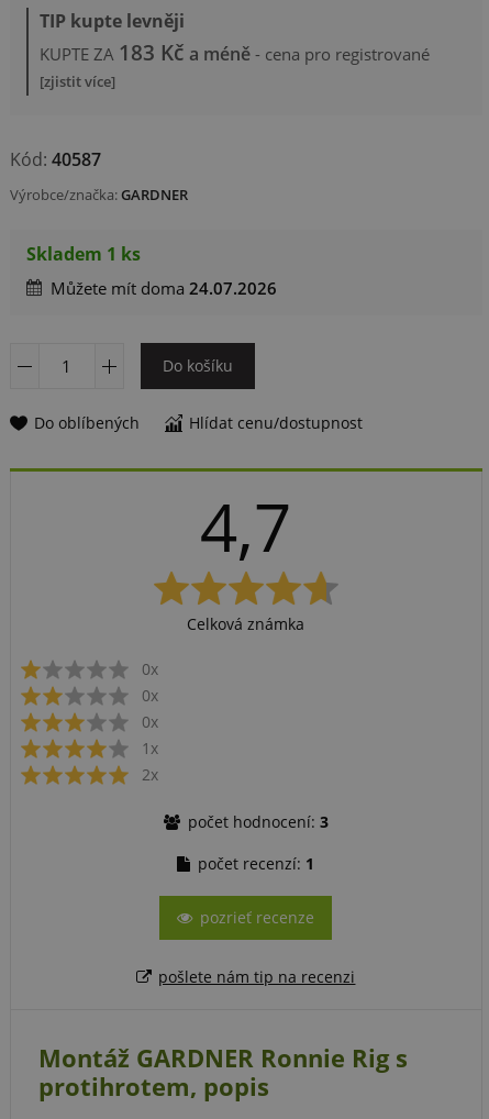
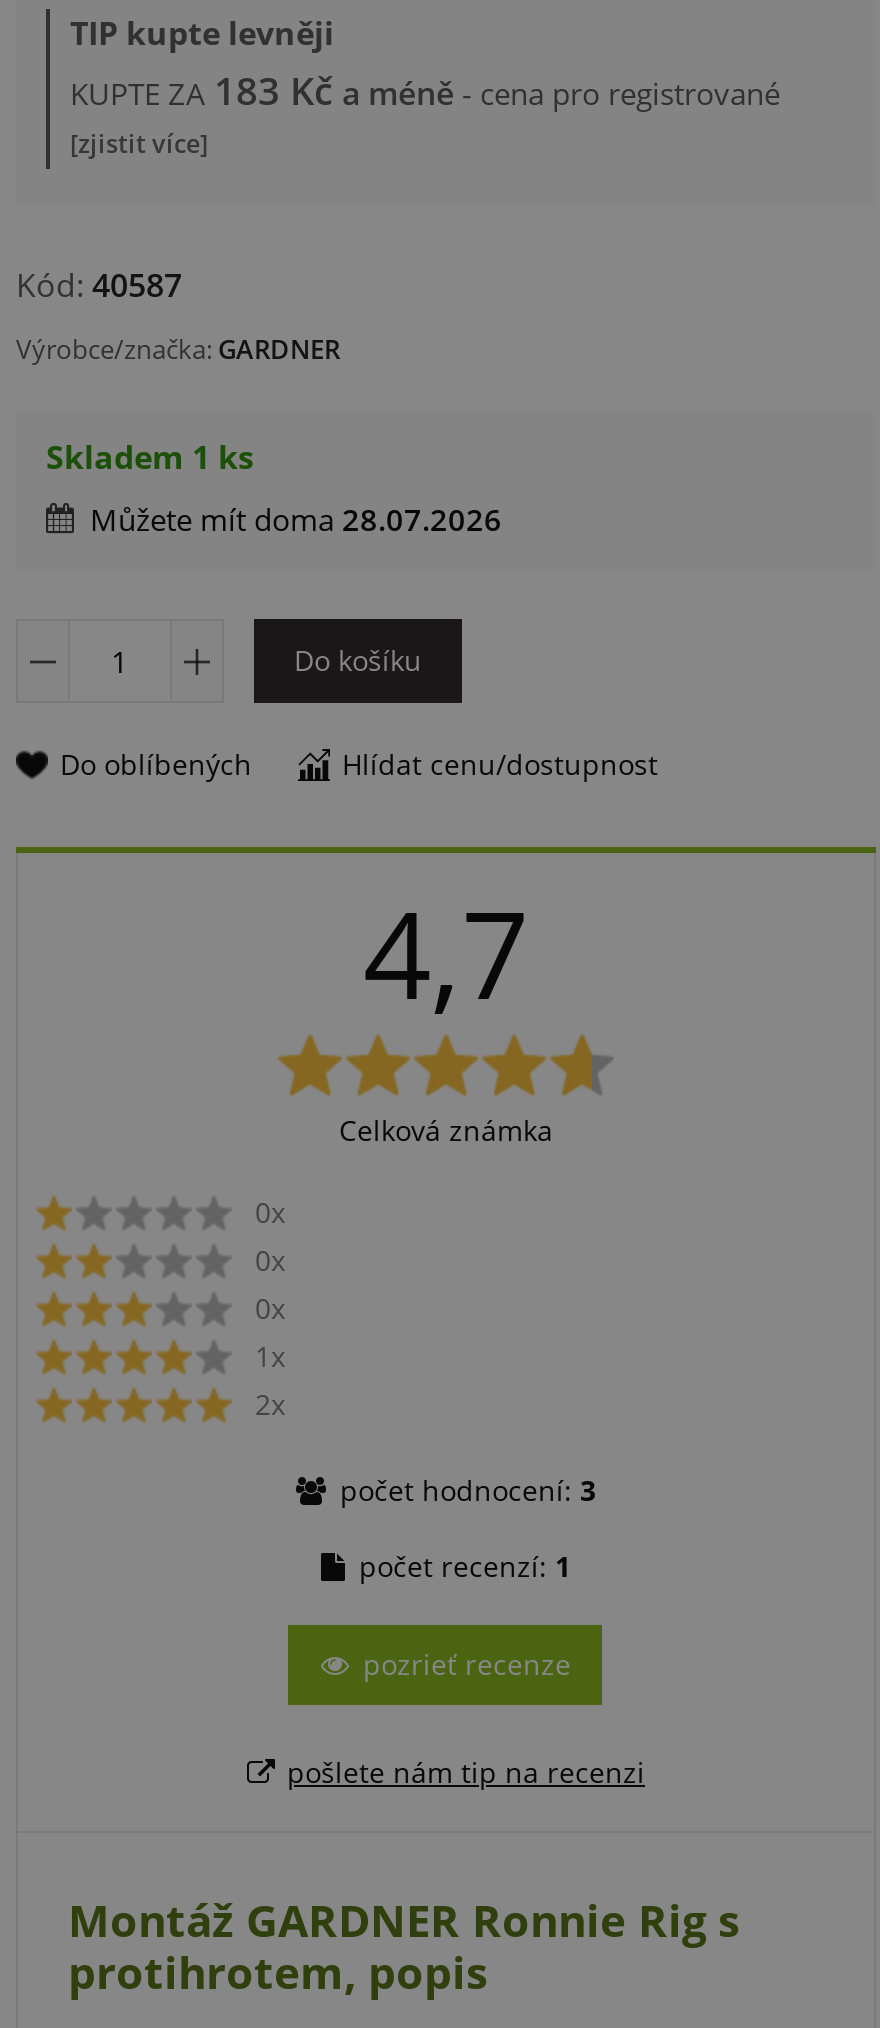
- Můžete mít doma 24.07.2026
+ Můžete mít doma 28.07.2026
